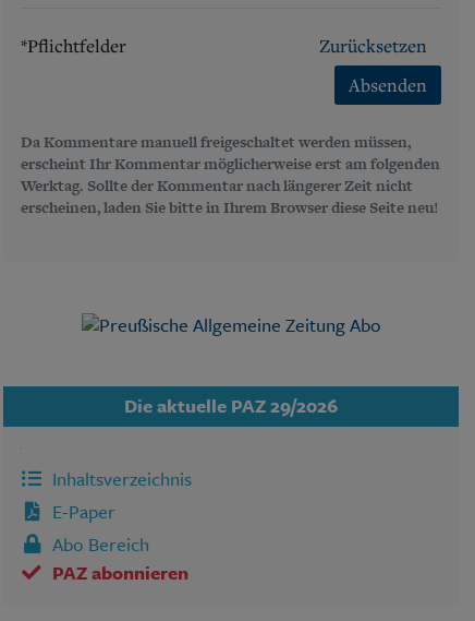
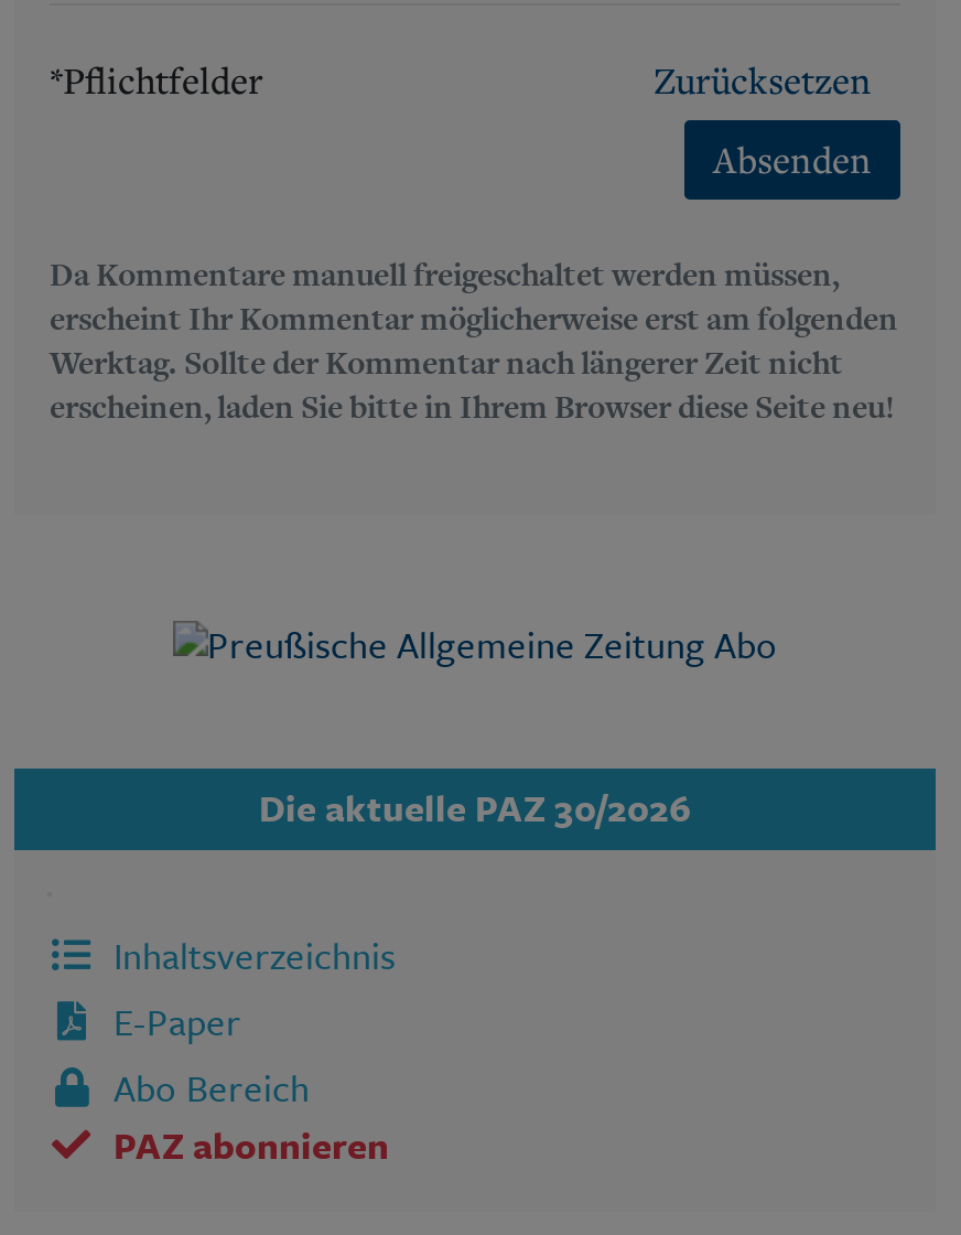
- Die aktuelle PAZ 29/2026
+ Die aktuelle PAZ 30/2026
